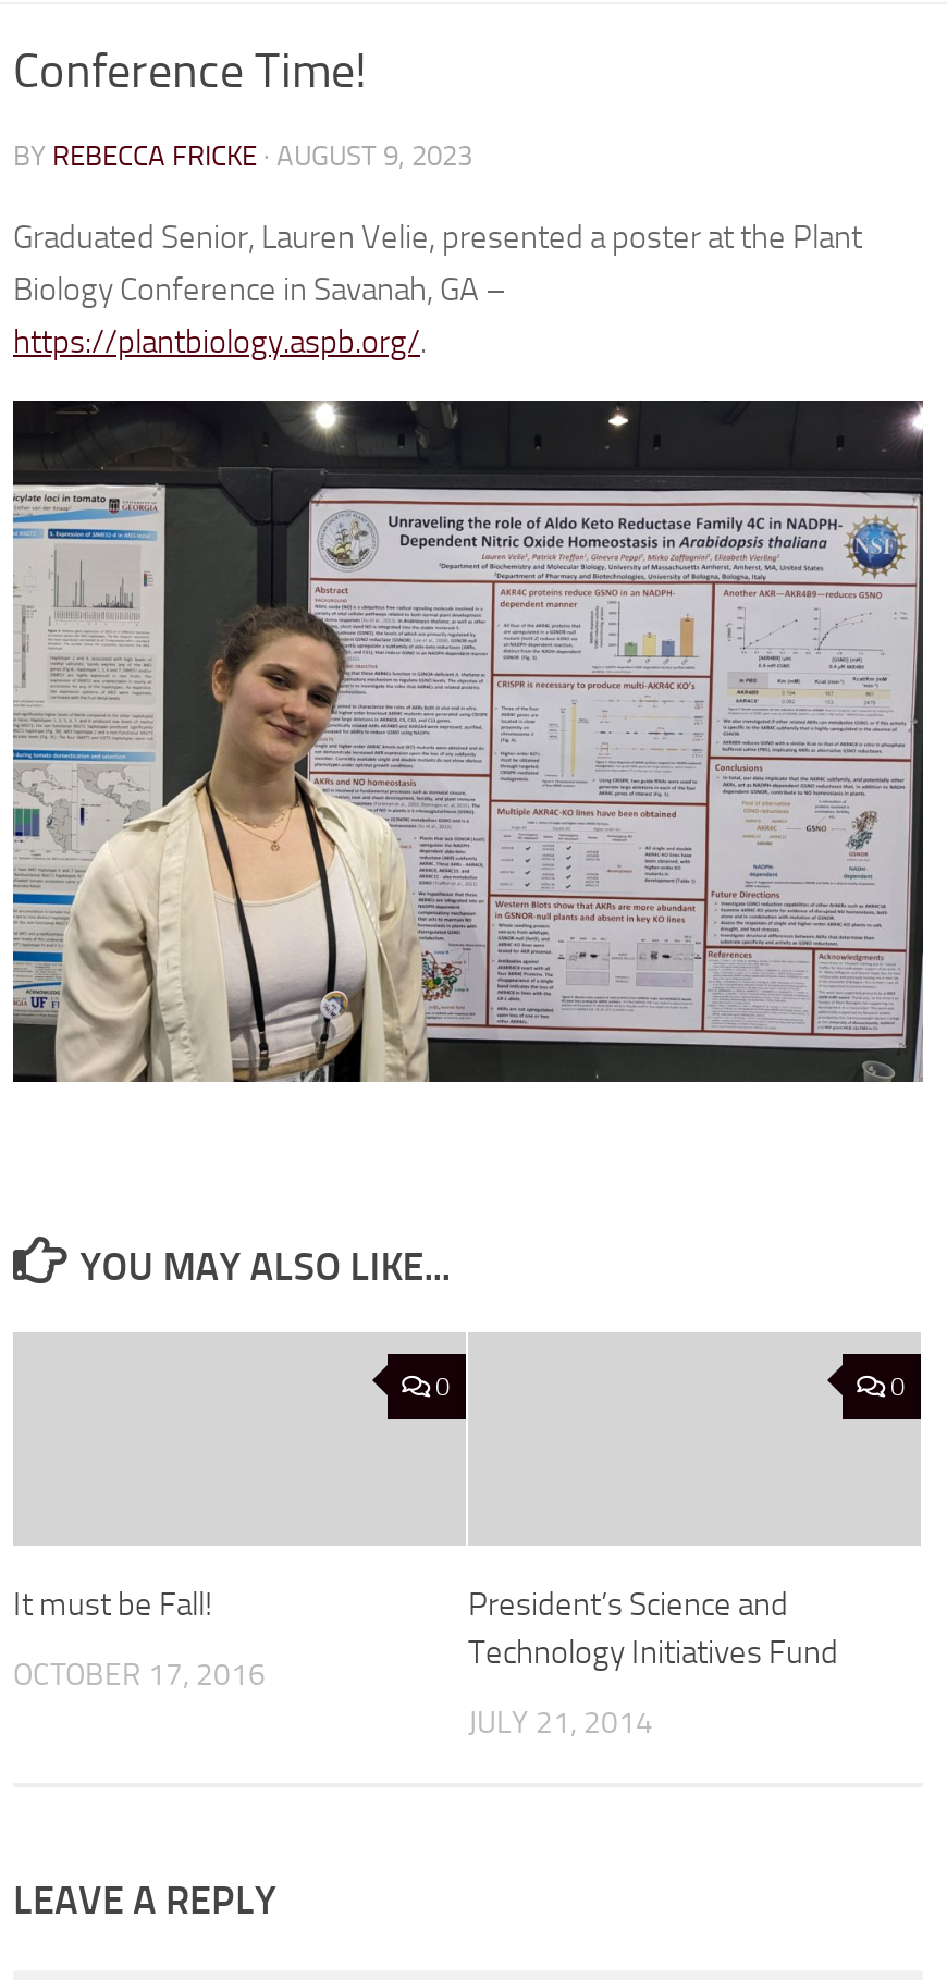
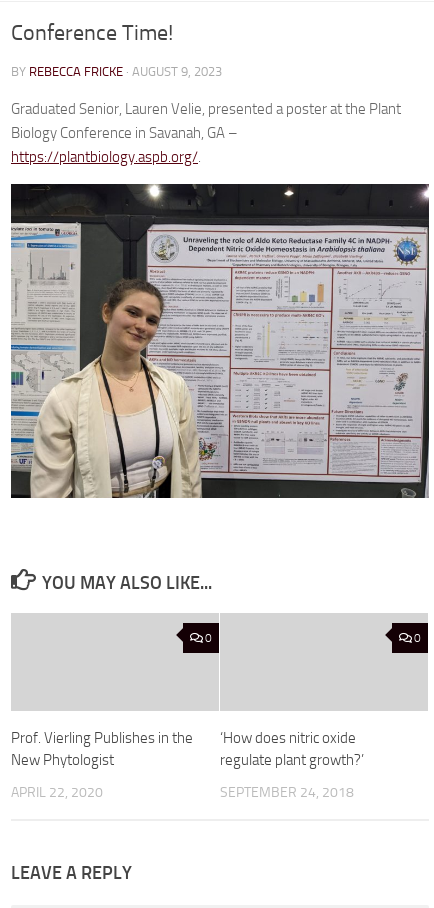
- It must be Fall!
+ Prof. Vierling Publishes in the
+ New Phytologist

- President’s Science and
- Technology Initiatives Fund
+ ‘How does nitric oxide
+ regulate plant growth?’

- OCTOBER 17, 2016
+ APRIL 22, 2020

- JULY 21, 2014
+ SEPTEMBER 24, 2018
